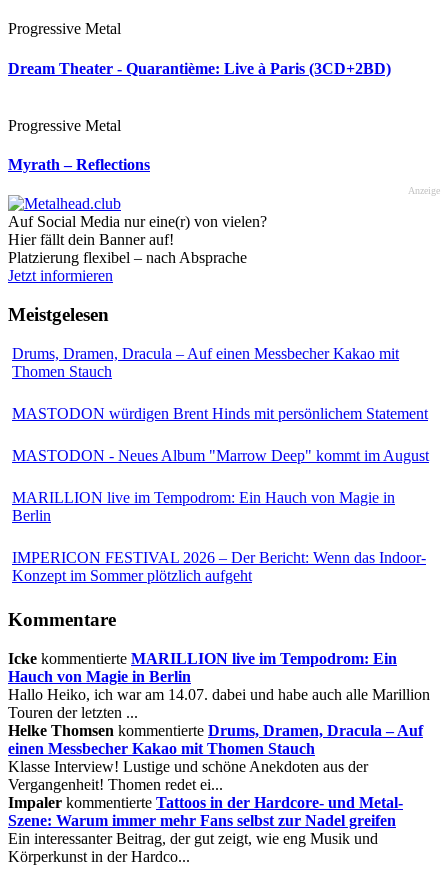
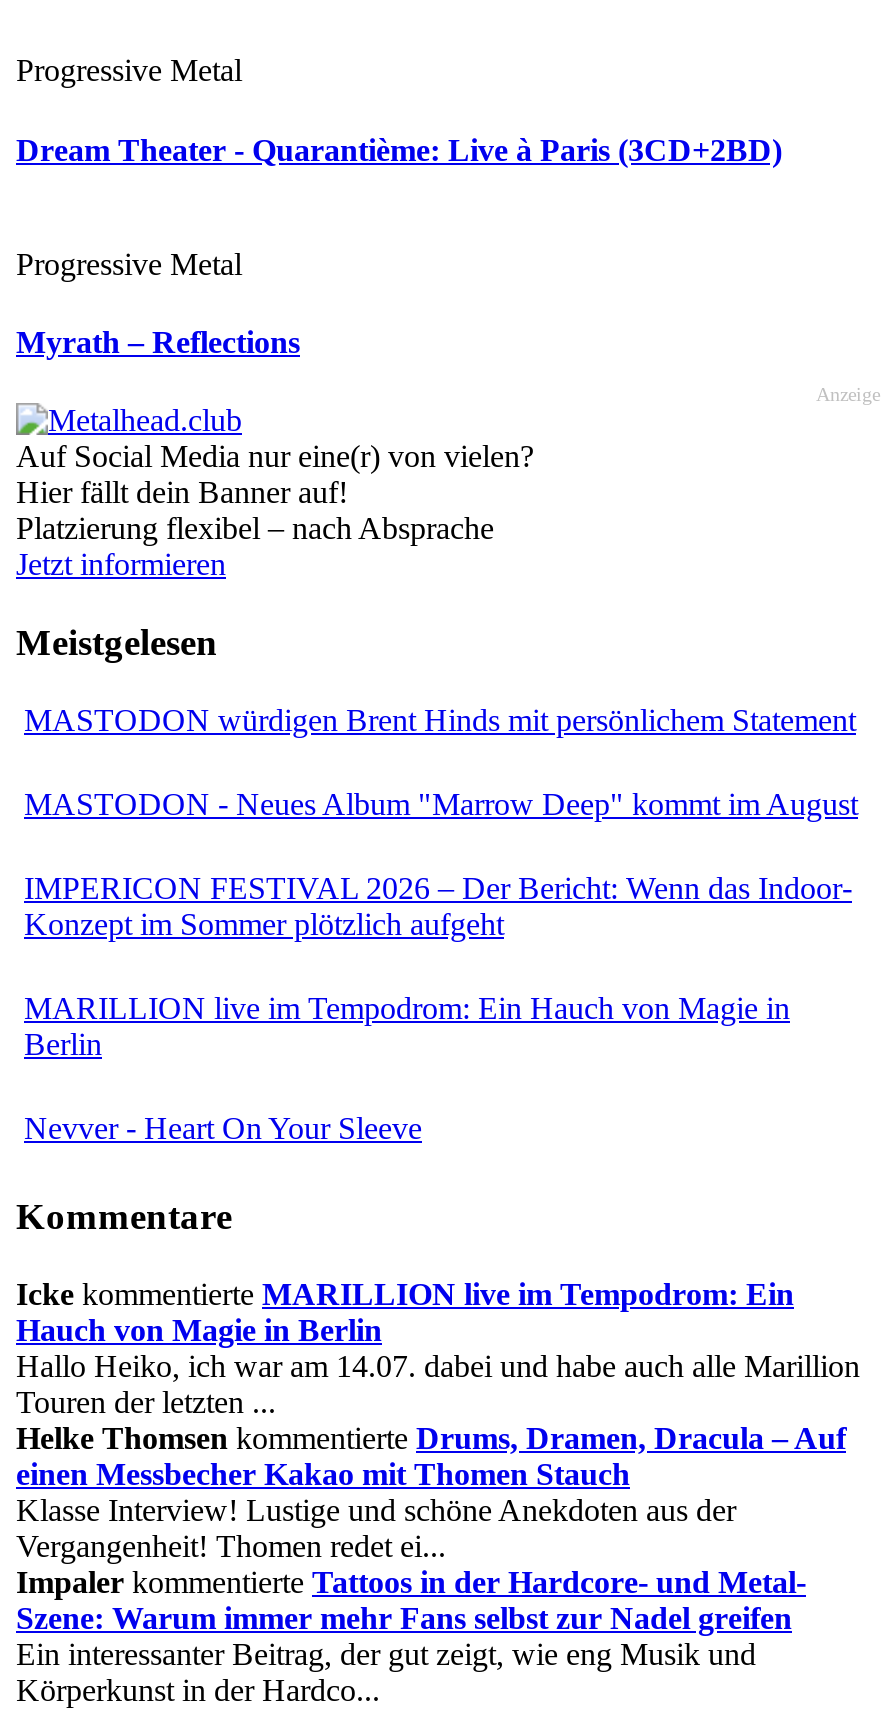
- Drums, Dramen, Dracula – Auf einen Messbecher Kakao mit
- Thomen Stauch

moved up: MASTODON würdigen Brent Hinds mit persönlichem Statement | MASTODON - Neues Album "Marrow Deep" kommt im August

+ Nevver - Heart On Your Sleeve

moved up: IMPERICON FESTIVAL 2026 – Der Bericht: Wenn das Indoor- | Konzept im Sommer plötzlich aufgeht
